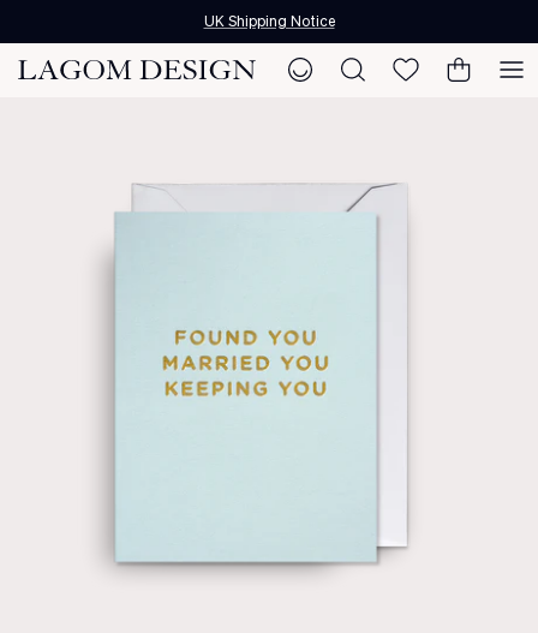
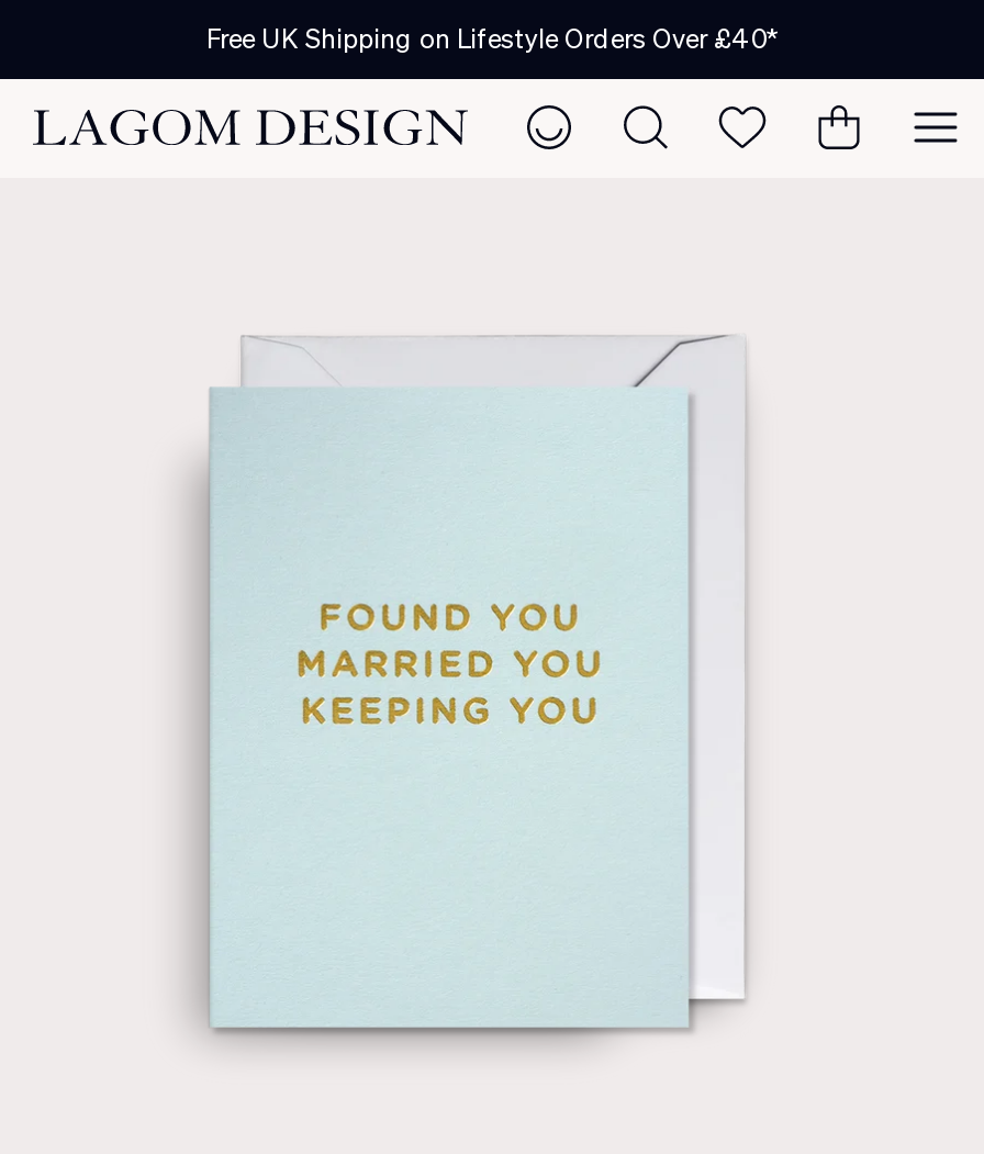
- UK Shipping Notice
+ Free UK Shipping on Lifestyle Orders Over £40*
